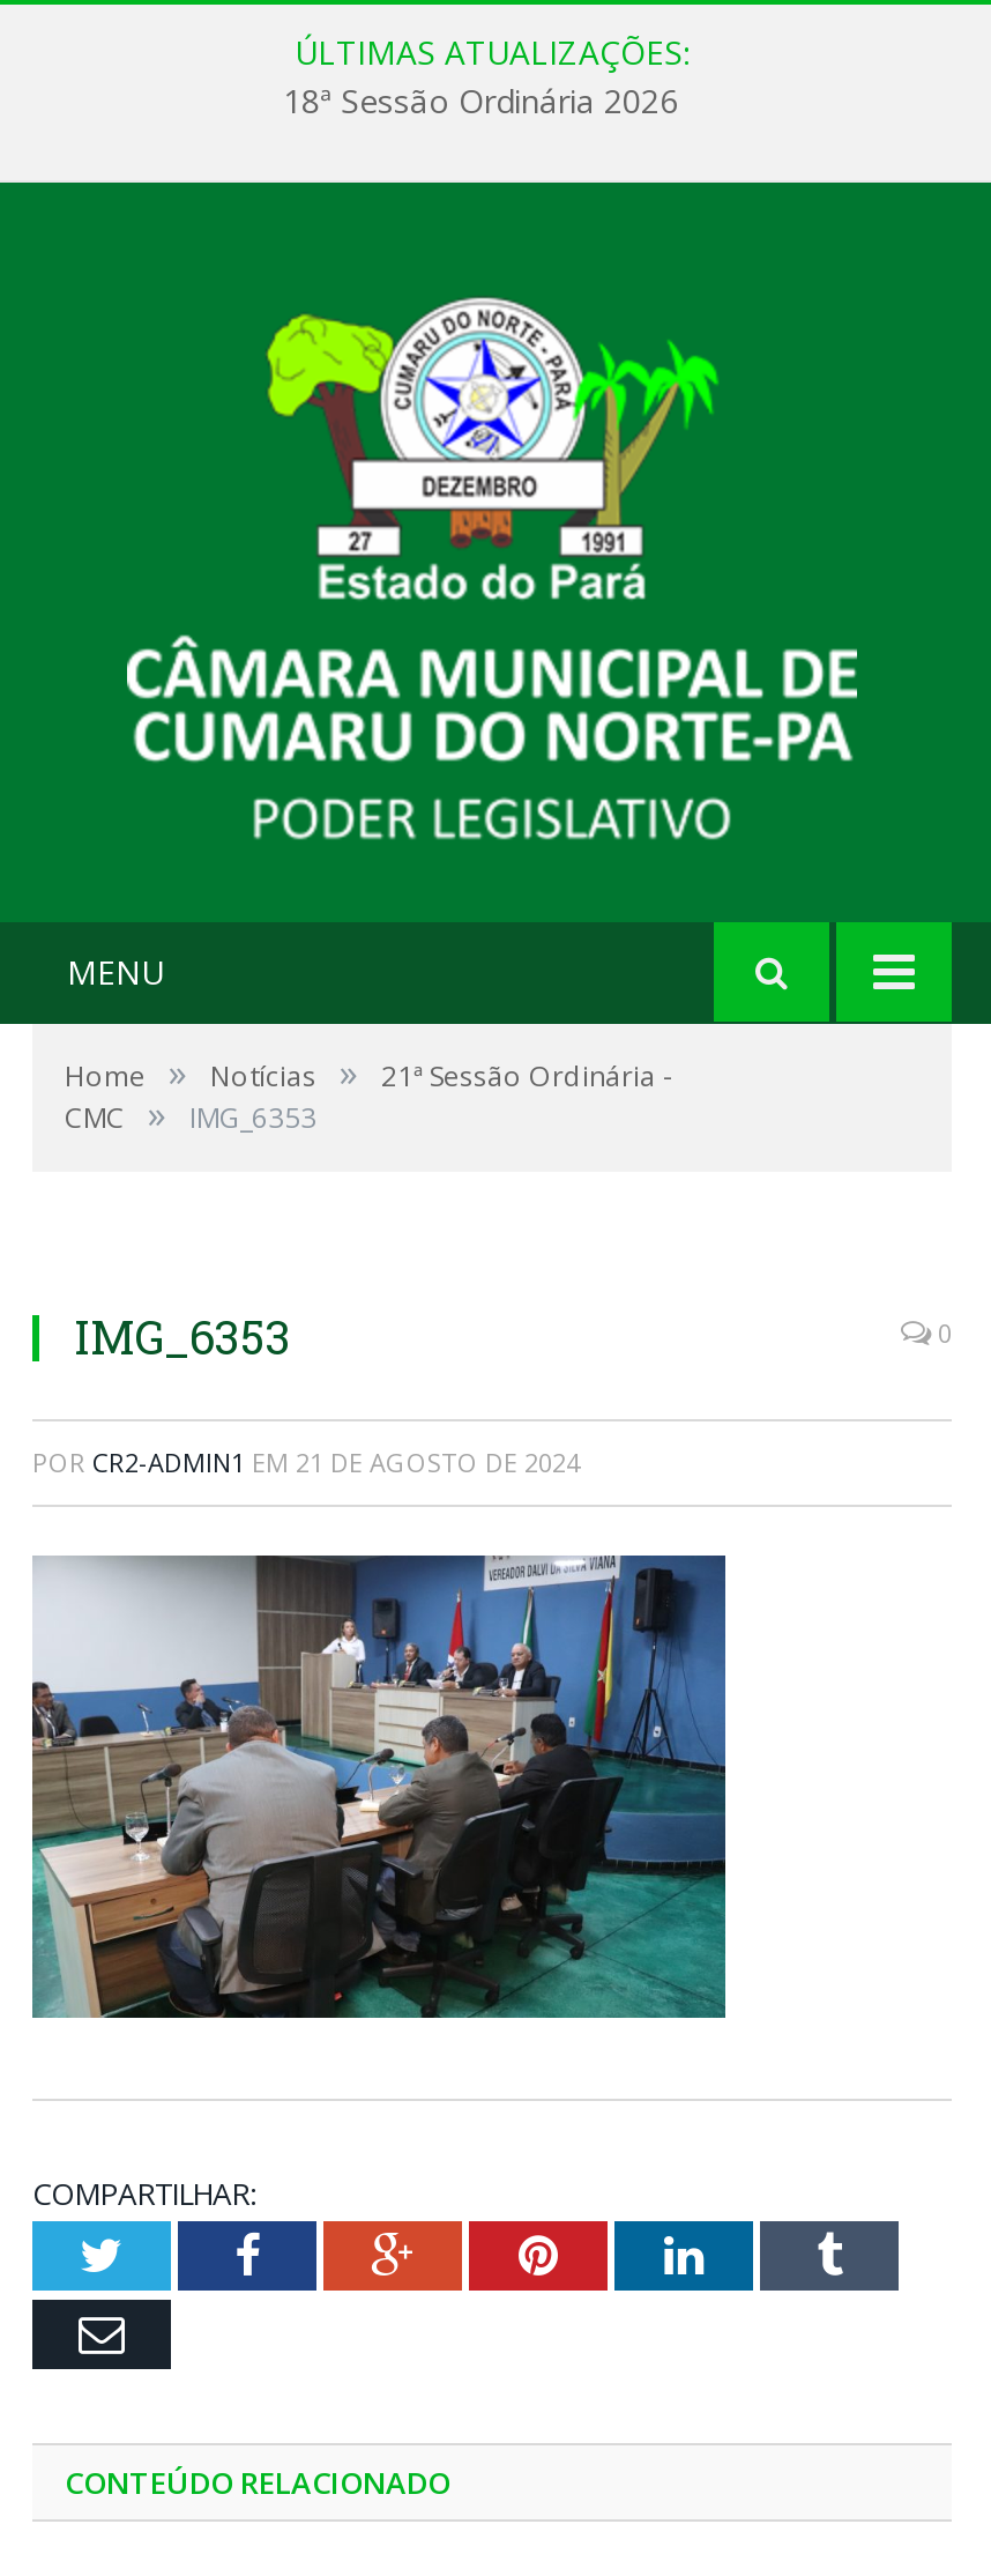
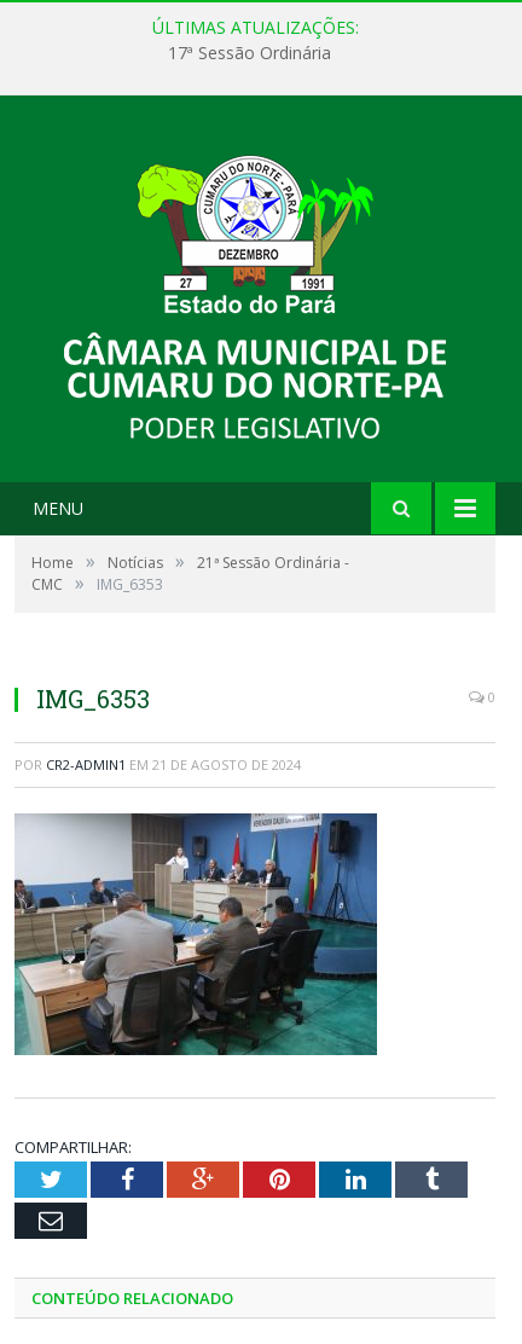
+ 17ª Sessão Ordinária
